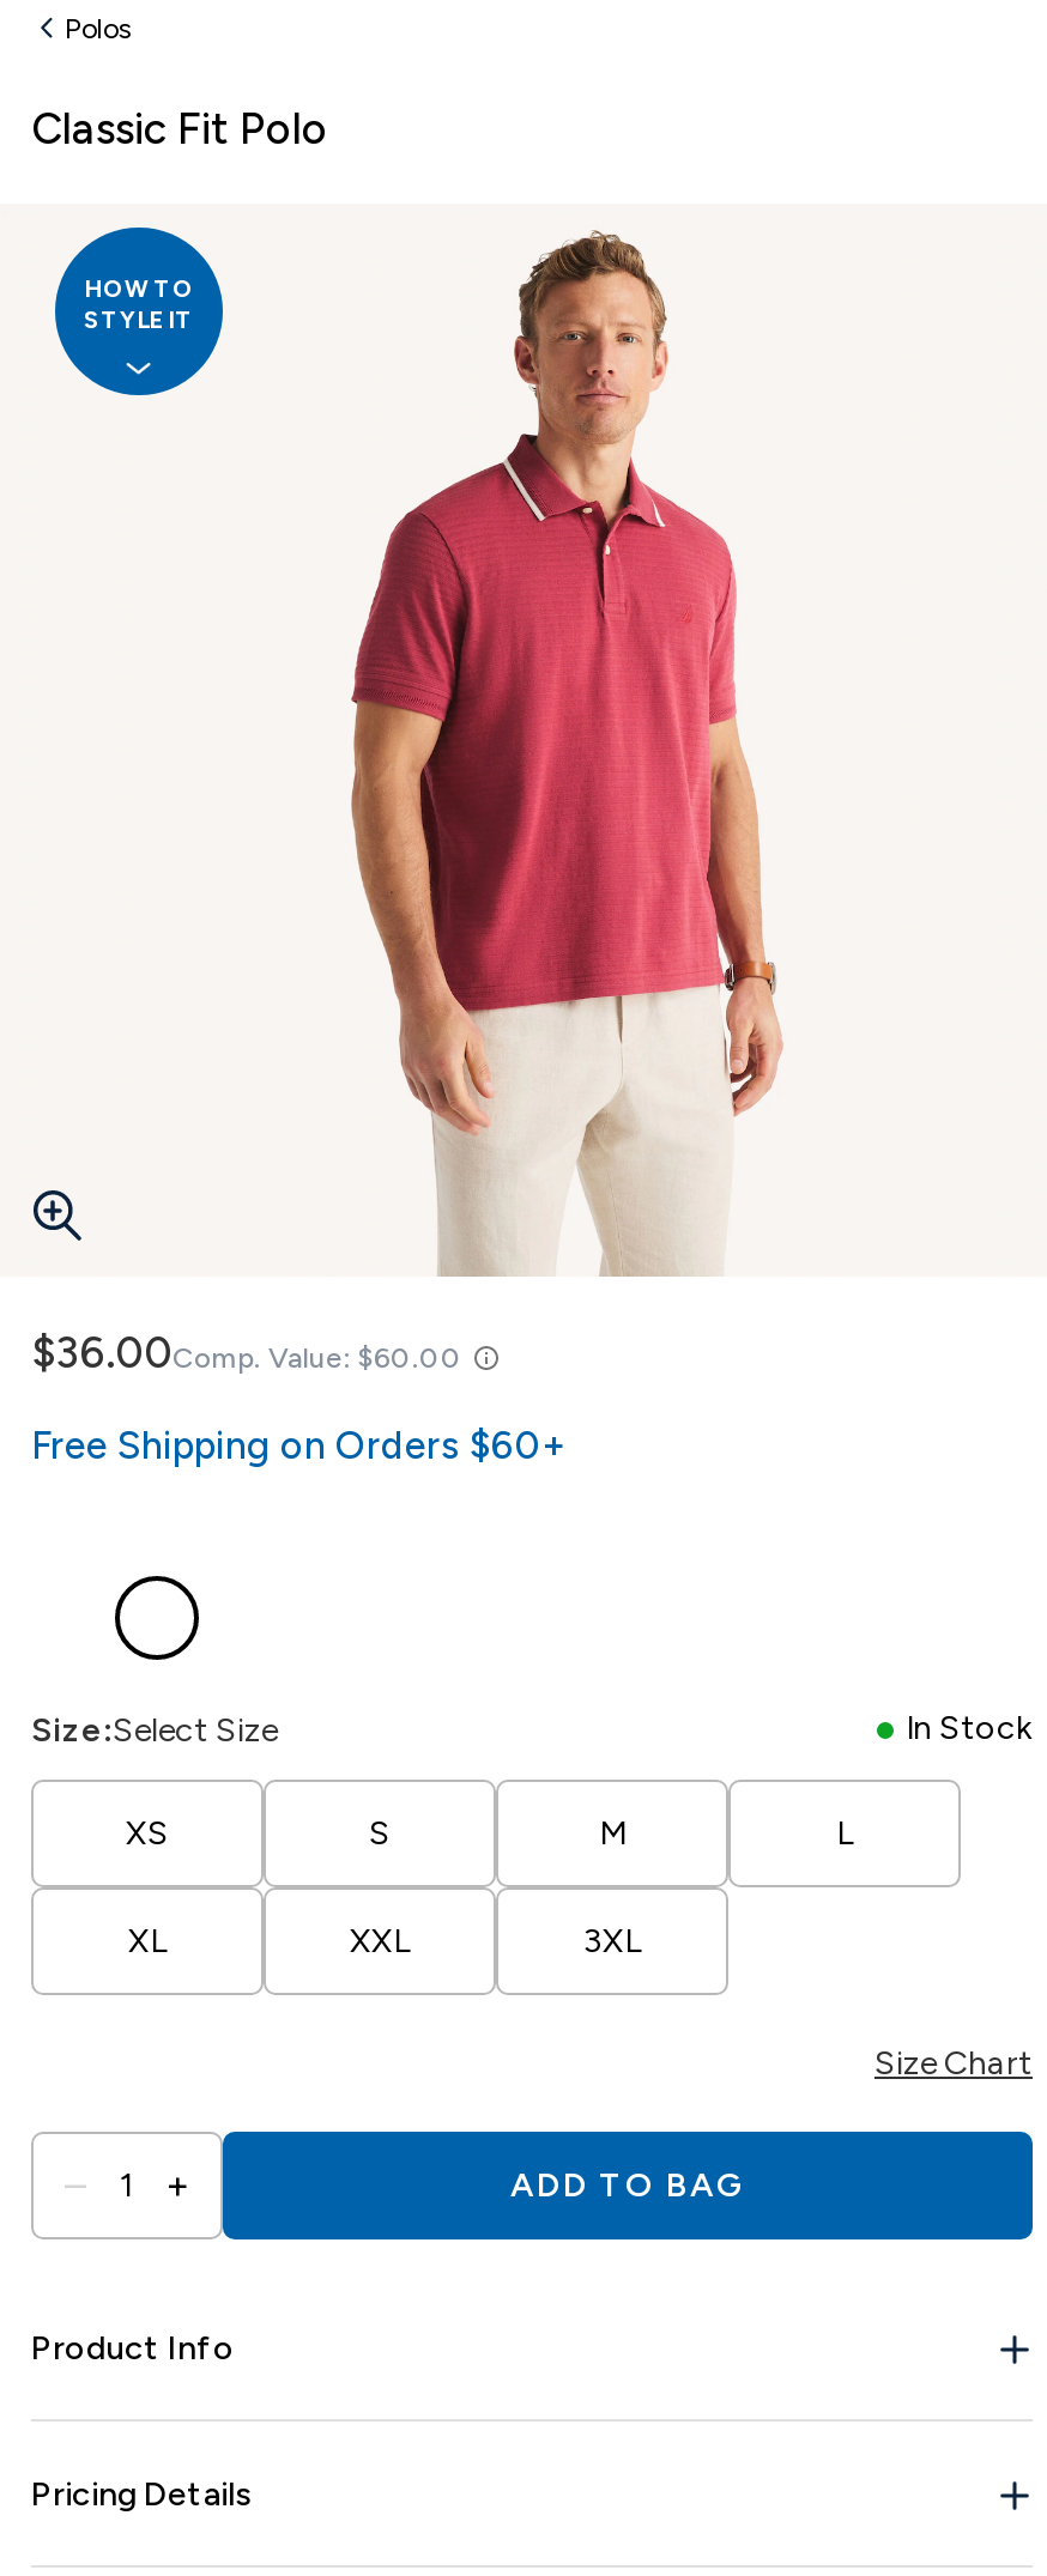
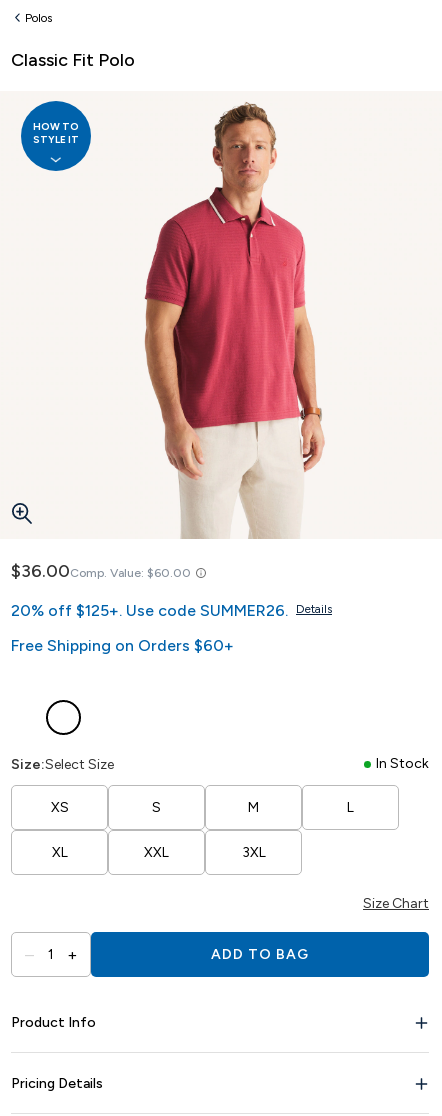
+ 20% off $125+. Use code SUMMER26. Details
